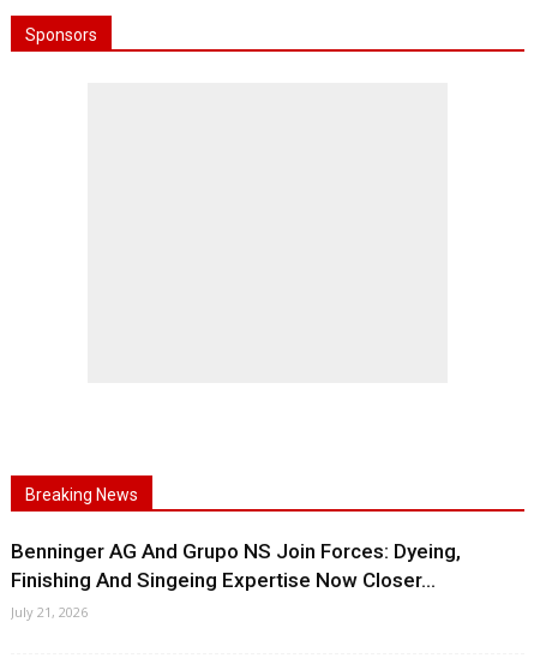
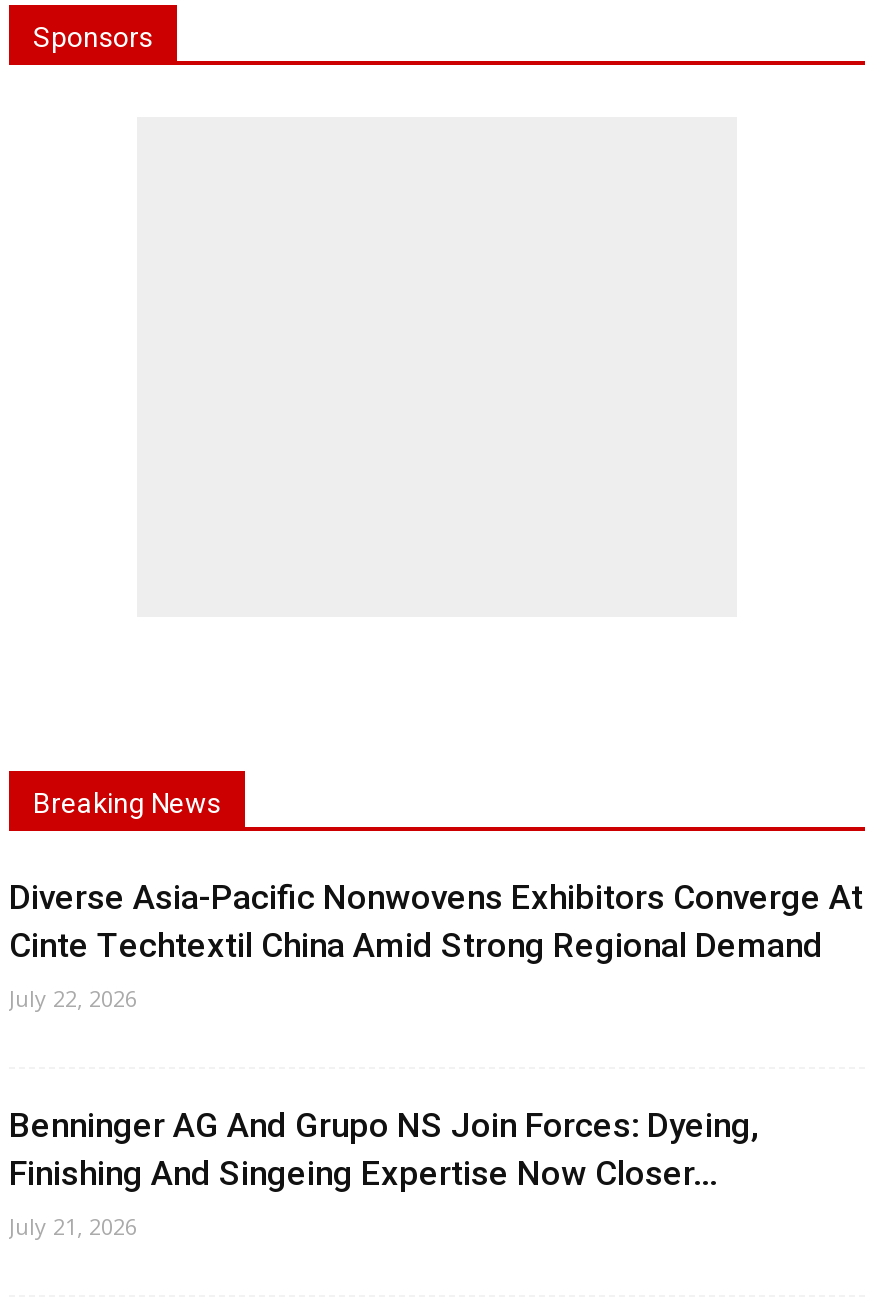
+ Diverse Asia-Pacific Nonwovens Exhibitors Converge At
+ Cinte Techtextil China Amid Strong Regional Demand
+ July 22, 2026
